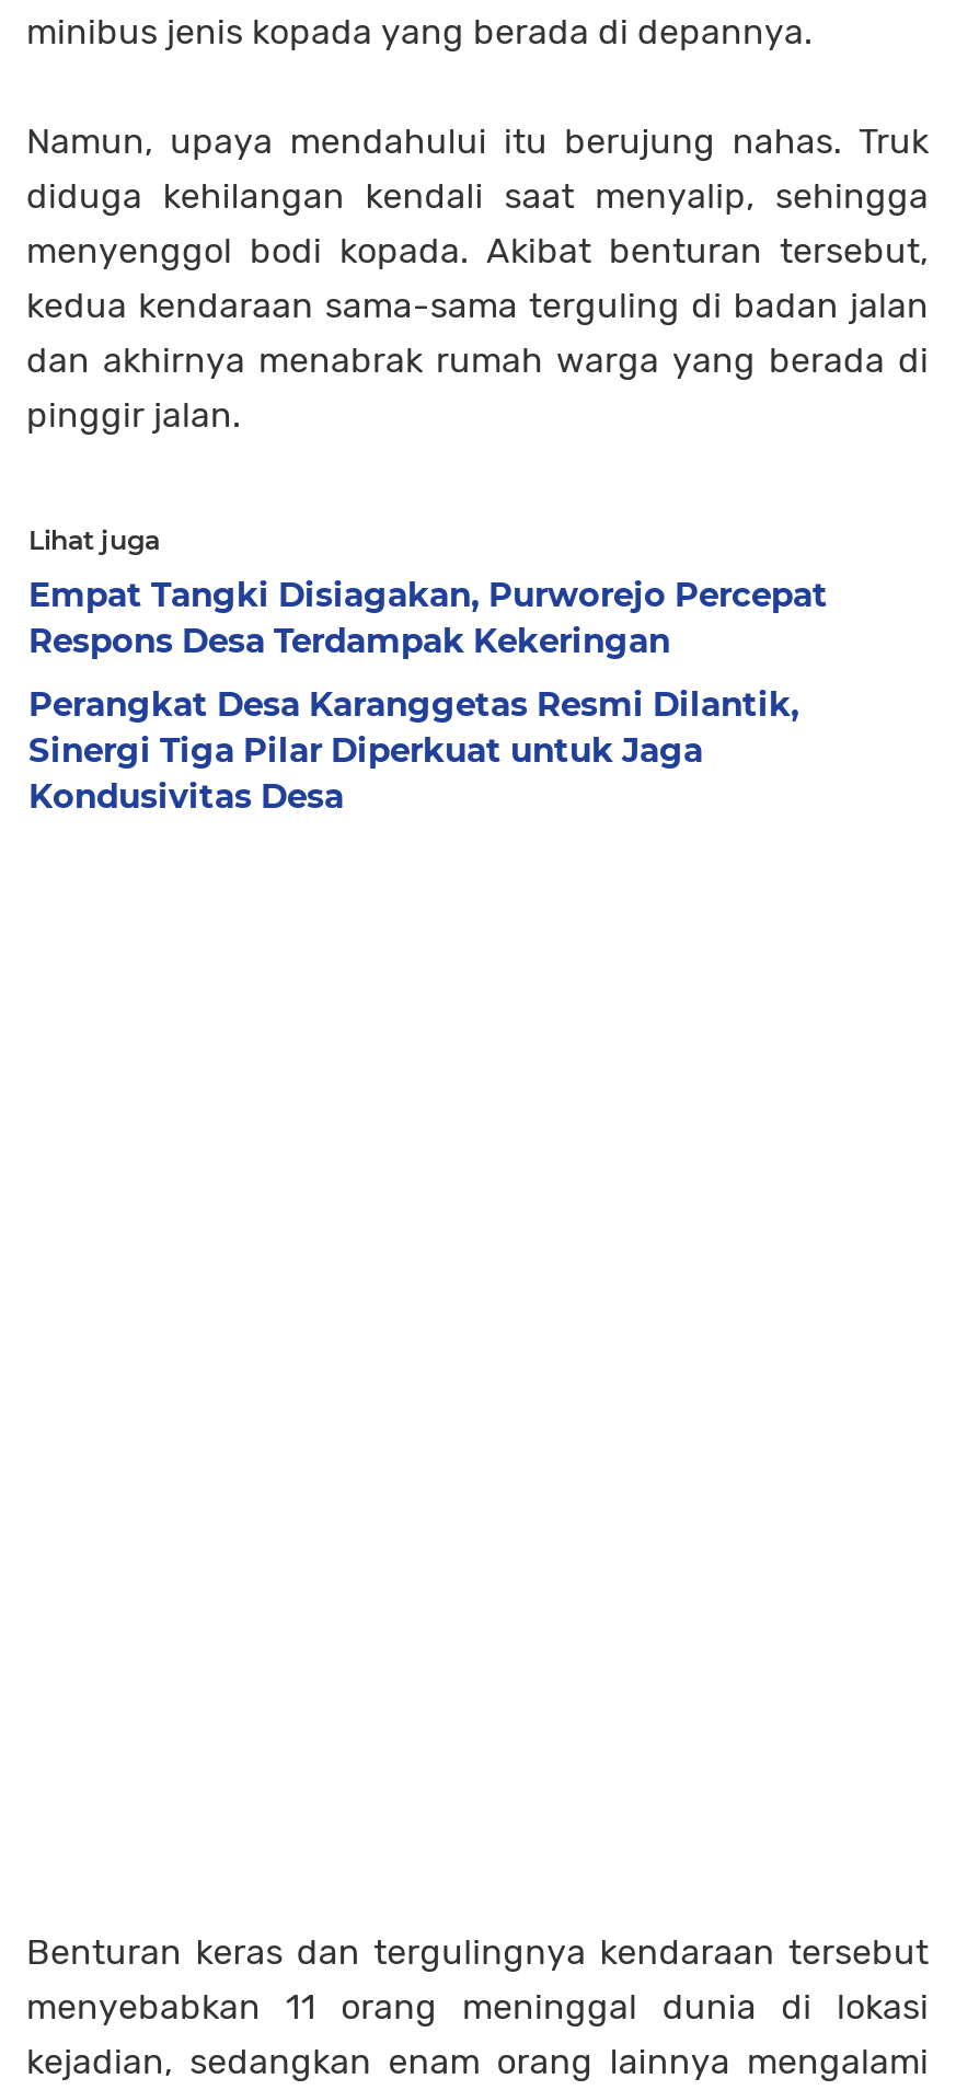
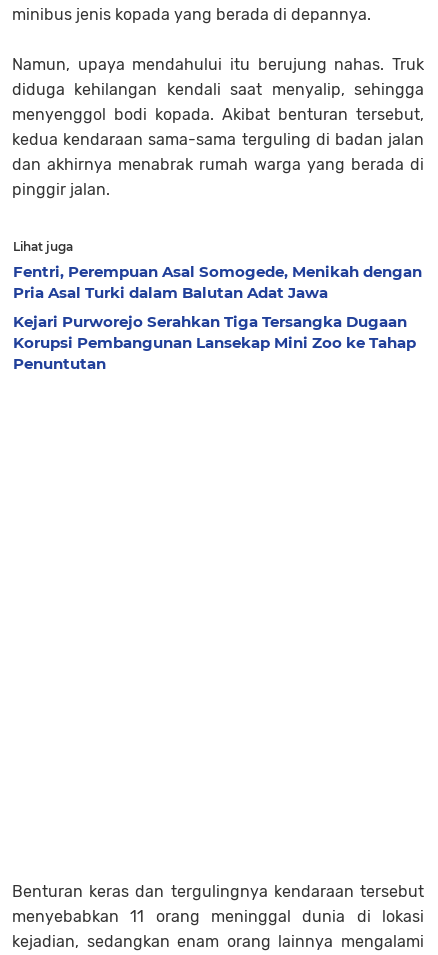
- Empat Tangki Disiagakan, Purworejo Percepat
- Respons Desa Terdampak Kekeringan
+ Fentri, Perempuan Asal Somogede, Menikah dengan
+ Pria Asal Turki dalam Balutan Adat Jawa

- Perangkat Desa Karanggetas Resmi Dilantik,
- Sinergi Tiga Pilar Diperkuat untuk Jaga
- Kondusivitas Desa
+ Kejari Purworejo Serahkan Tiga Tersangka Dugaan
+ Korupsi Pembangunan Lansekap Mini Zoo ke Tahap
+ Penuntutan
